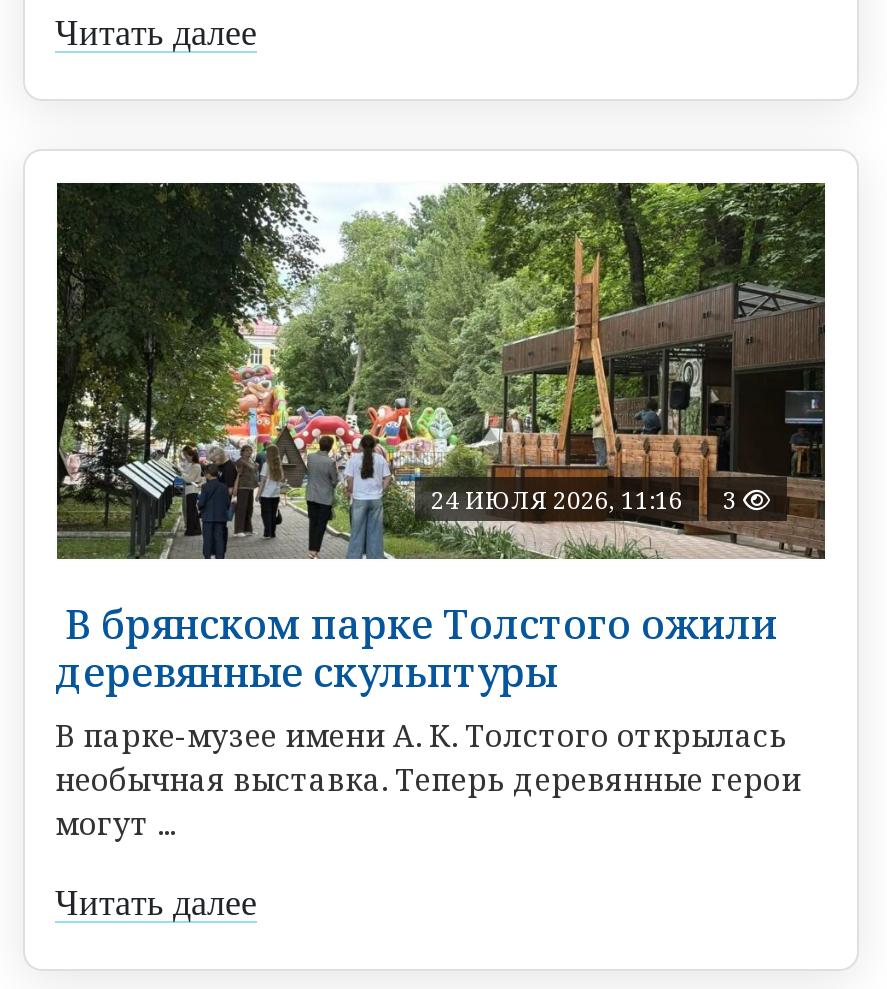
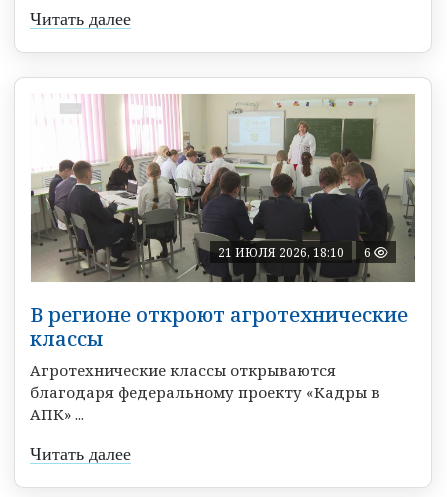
- [image]
- 24 ИЮЛЯ 2026, 11:16
- 3
+ [image]
+ 21 ИЮЛЯ 2026, 18:10
+ 6

- В брянском парке Толстого ожили
- деревянные скульптуры
- В парке-музее имени А. К. Толстого открылась
- необычная выставка. Теперь деревянные герои
- могут ...
+ В регионе откроют агротехнические
+ классы
+ Агротехнические классы открываются
+ благодаря федеральному проекту «Кадры в
+ АПК» ...
